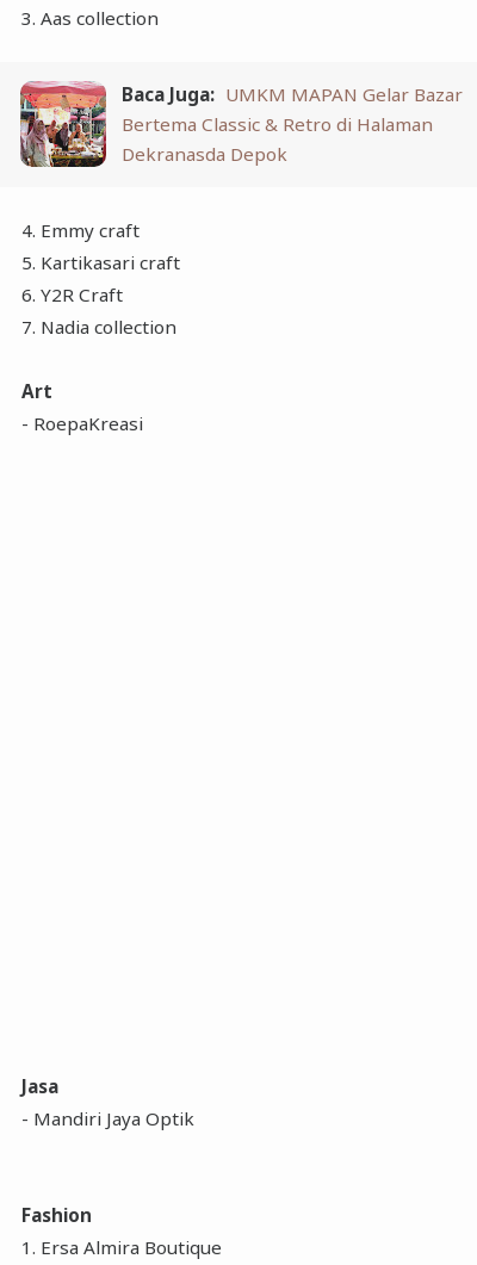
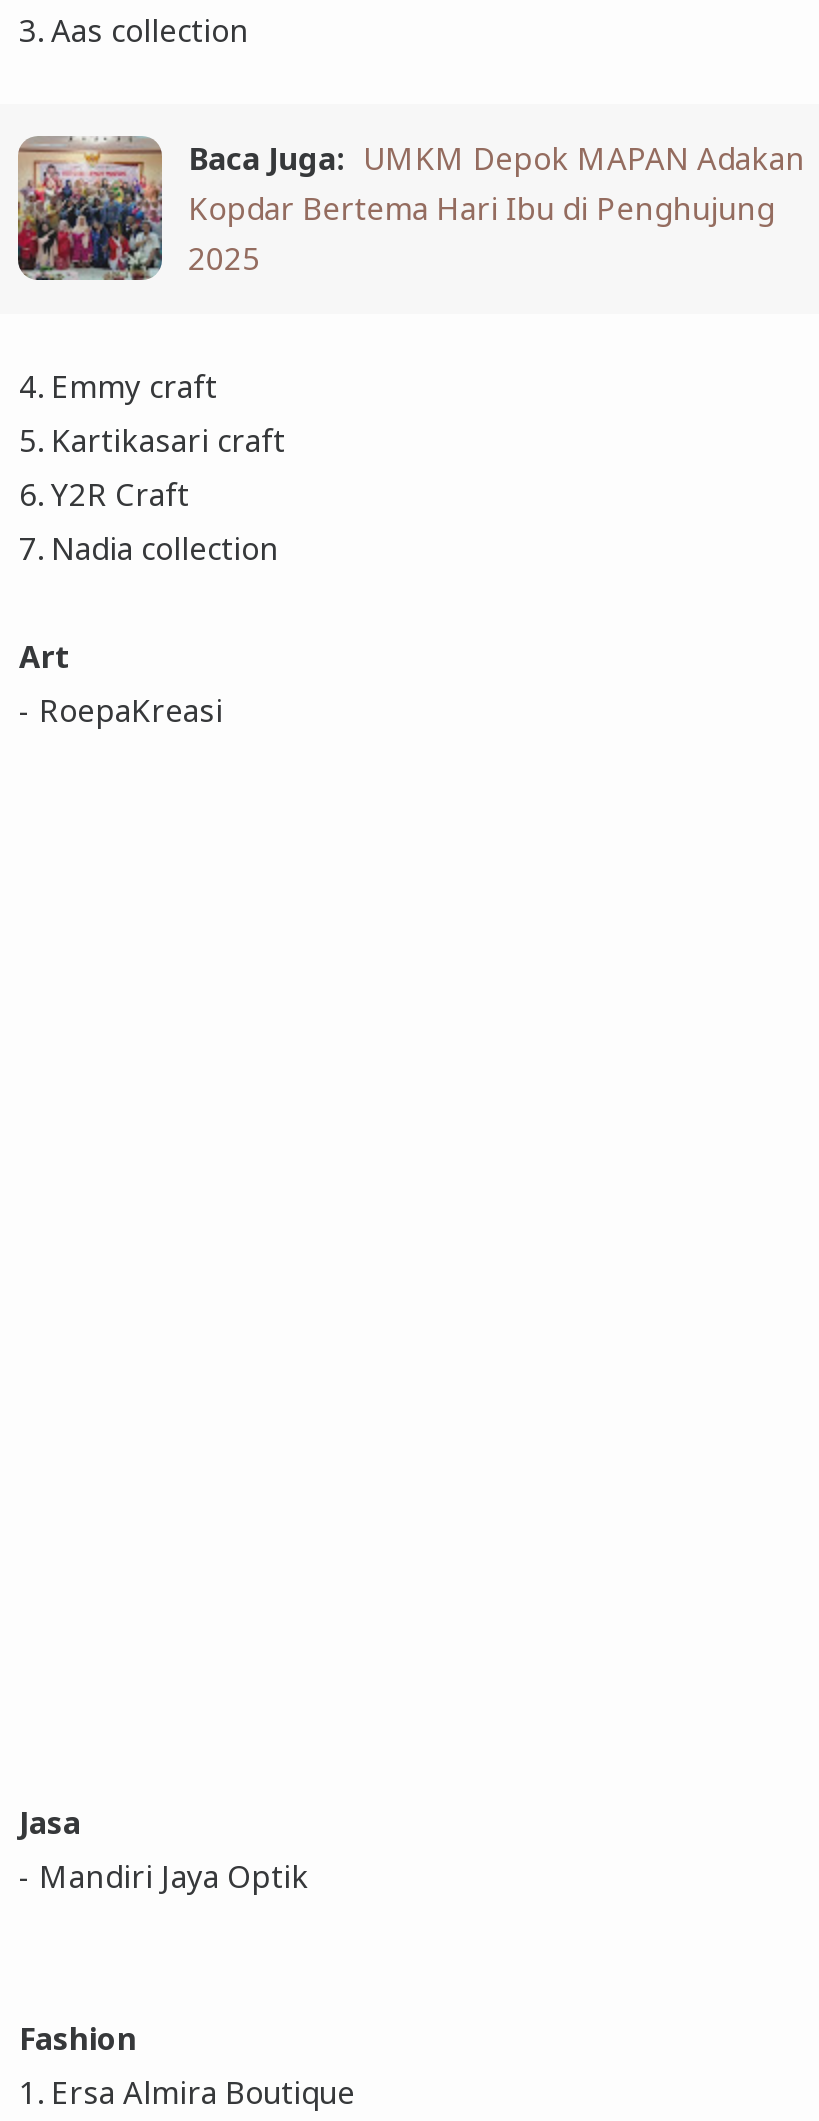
- [image]
- Baca Juga: UMKM MAPAN Gelar Bazar
- Bertema Classic & Retro di Halaman
- Dekranasda Depok
+ [image]
+ Baca Juga: UMKM Depok MAPAN Adakan
+ Kopdar Bertema Hari Ibu di Penghujung
+ 2025
